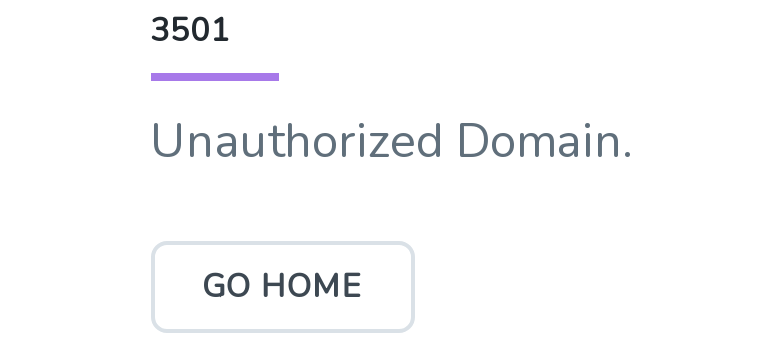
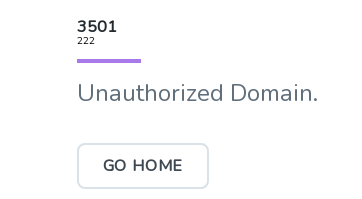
+ 222
